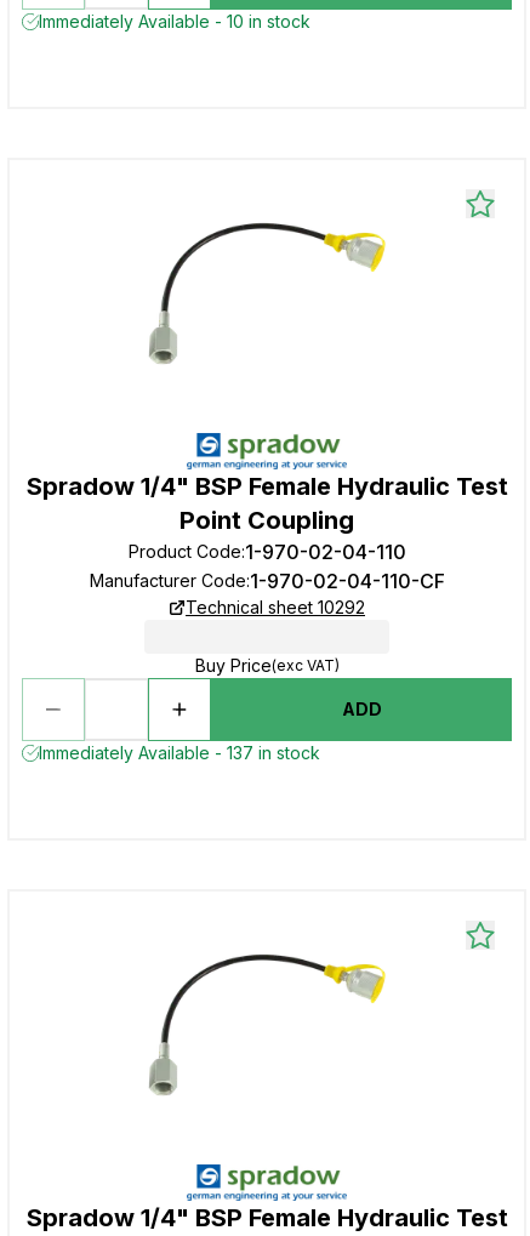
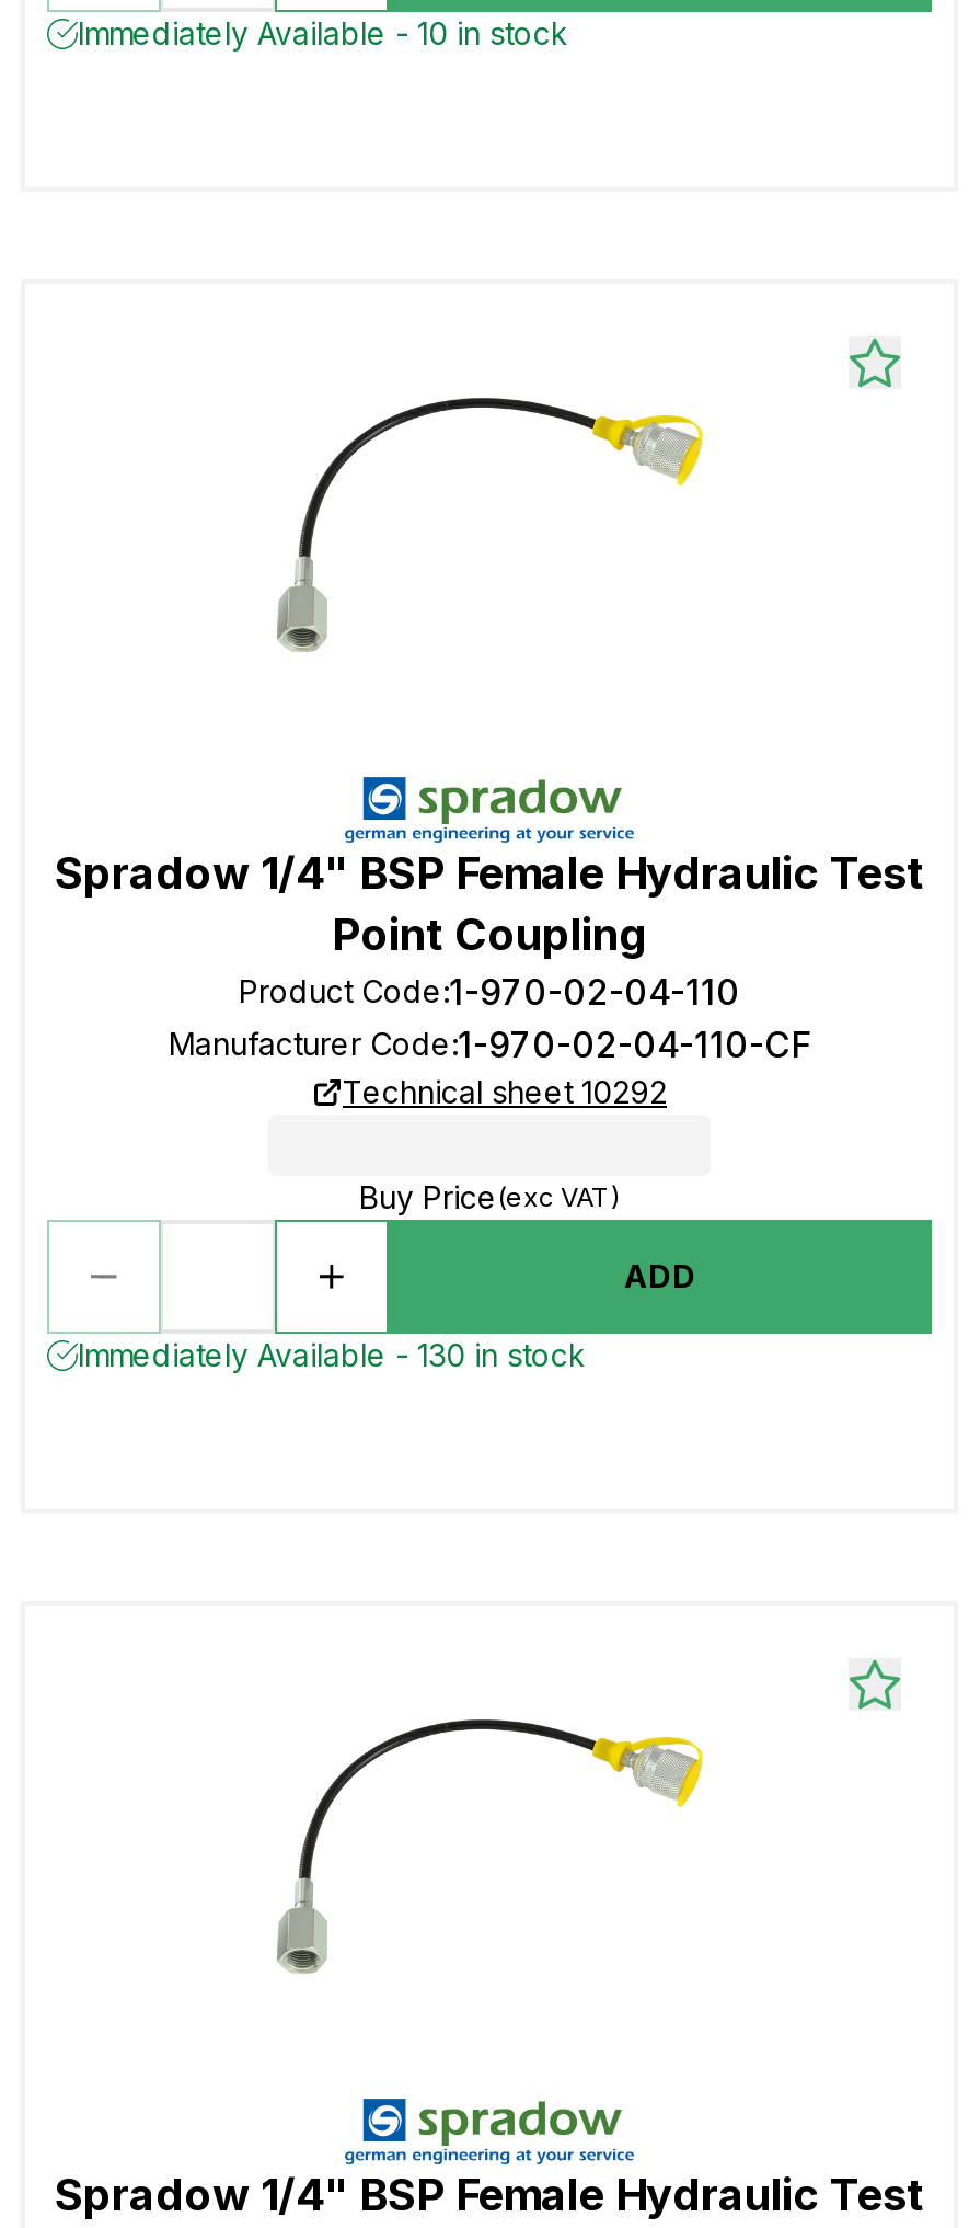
- Immediately Available - 137 in stock
+ Immediately Available - 130 in stock
